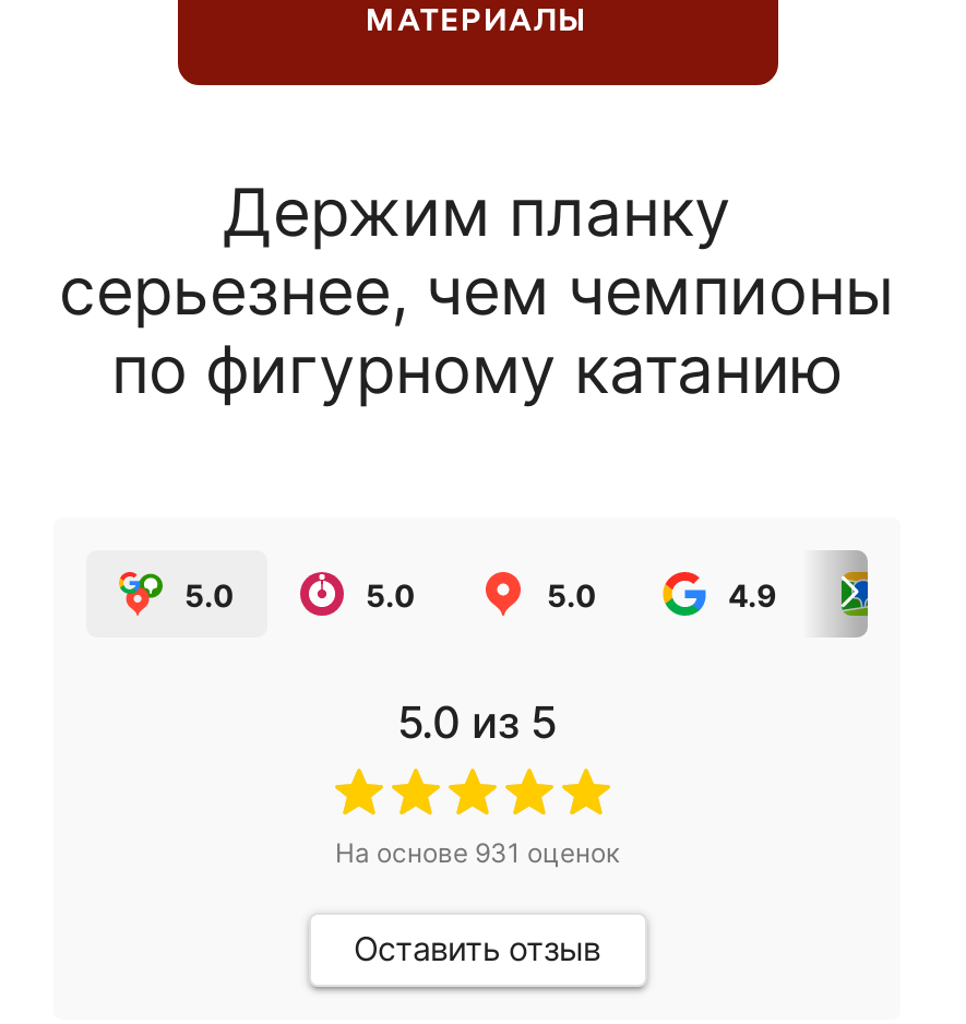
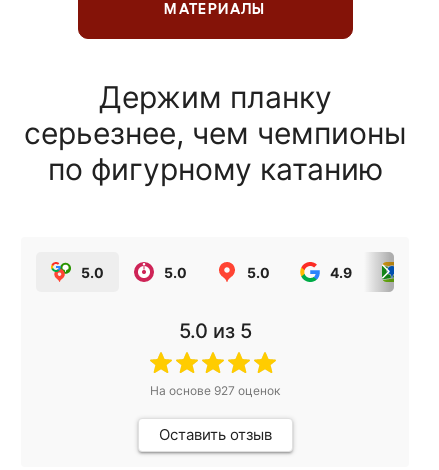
- На основе 931 оценок
+ На основе 927 оценок
